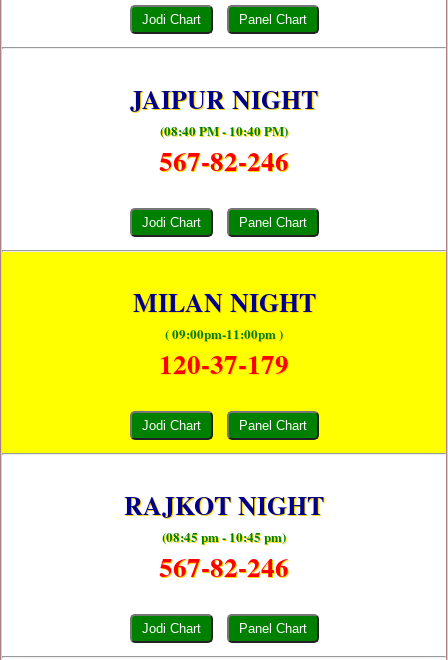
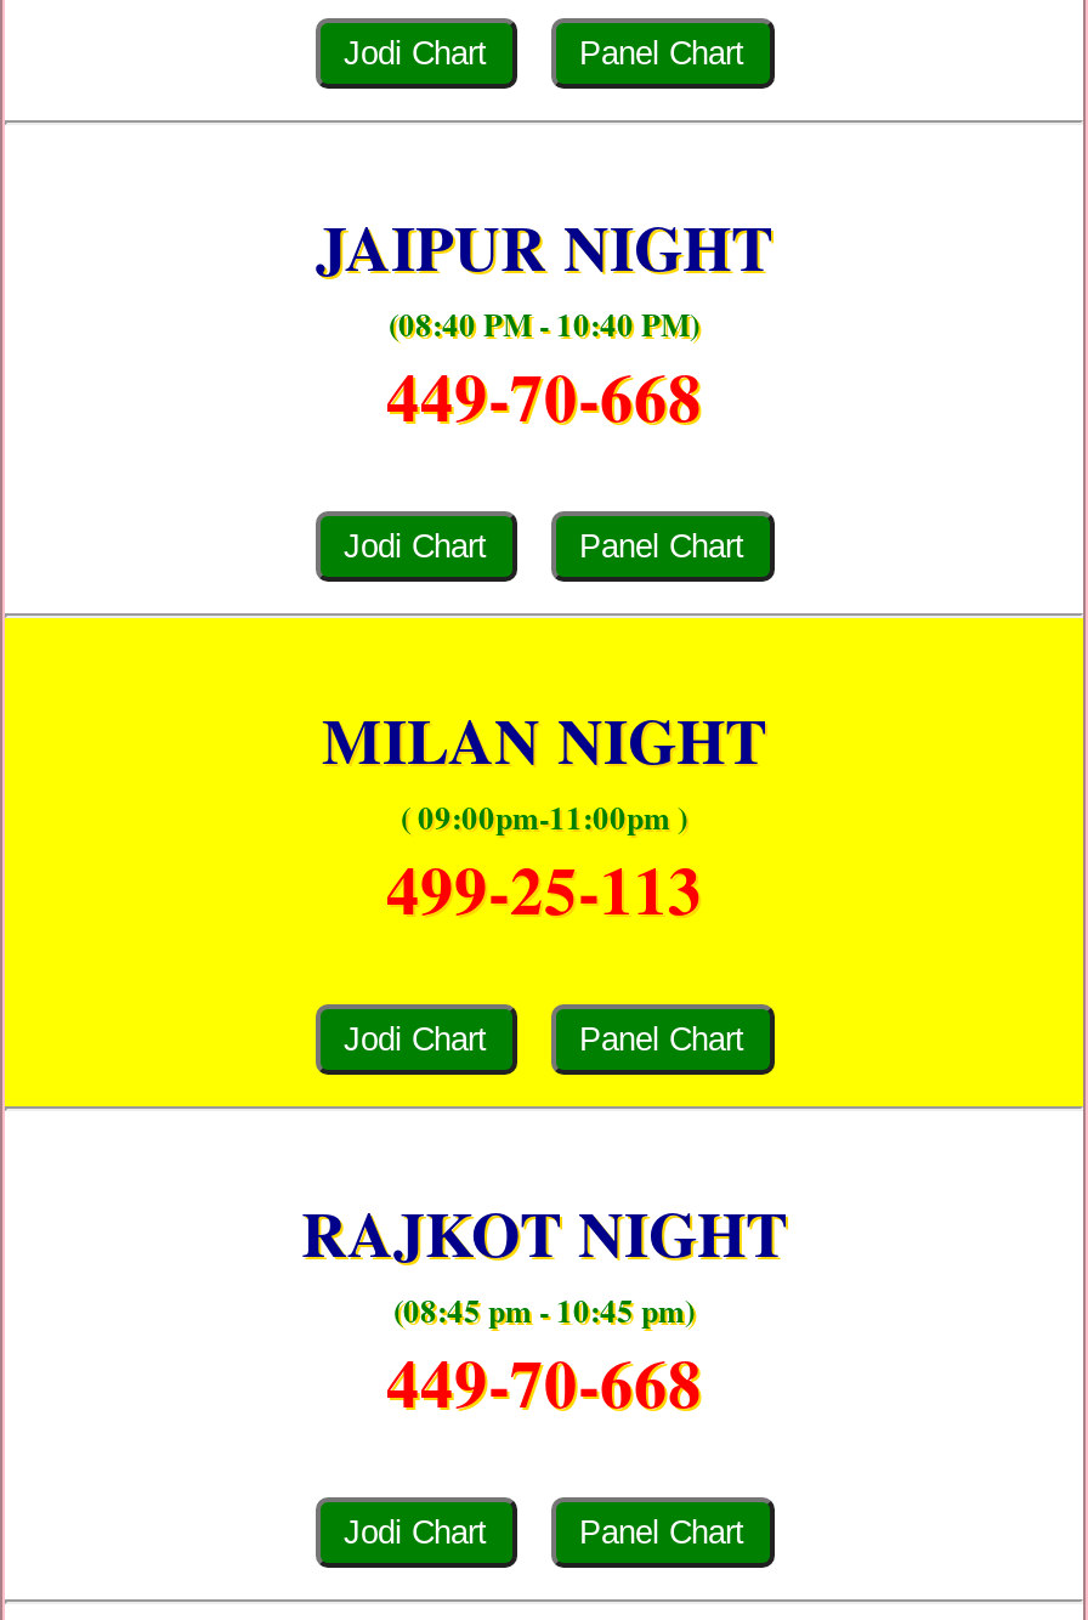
- 567-82-246
+ 449-70-668

- 120-37-179
+ 499-25-113

- 567-82-246
+ 449-70-668
